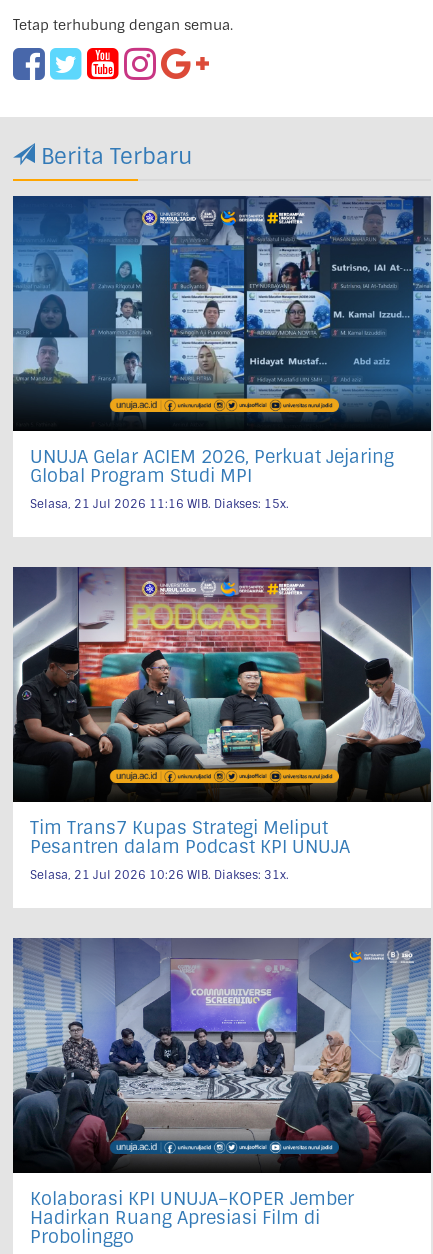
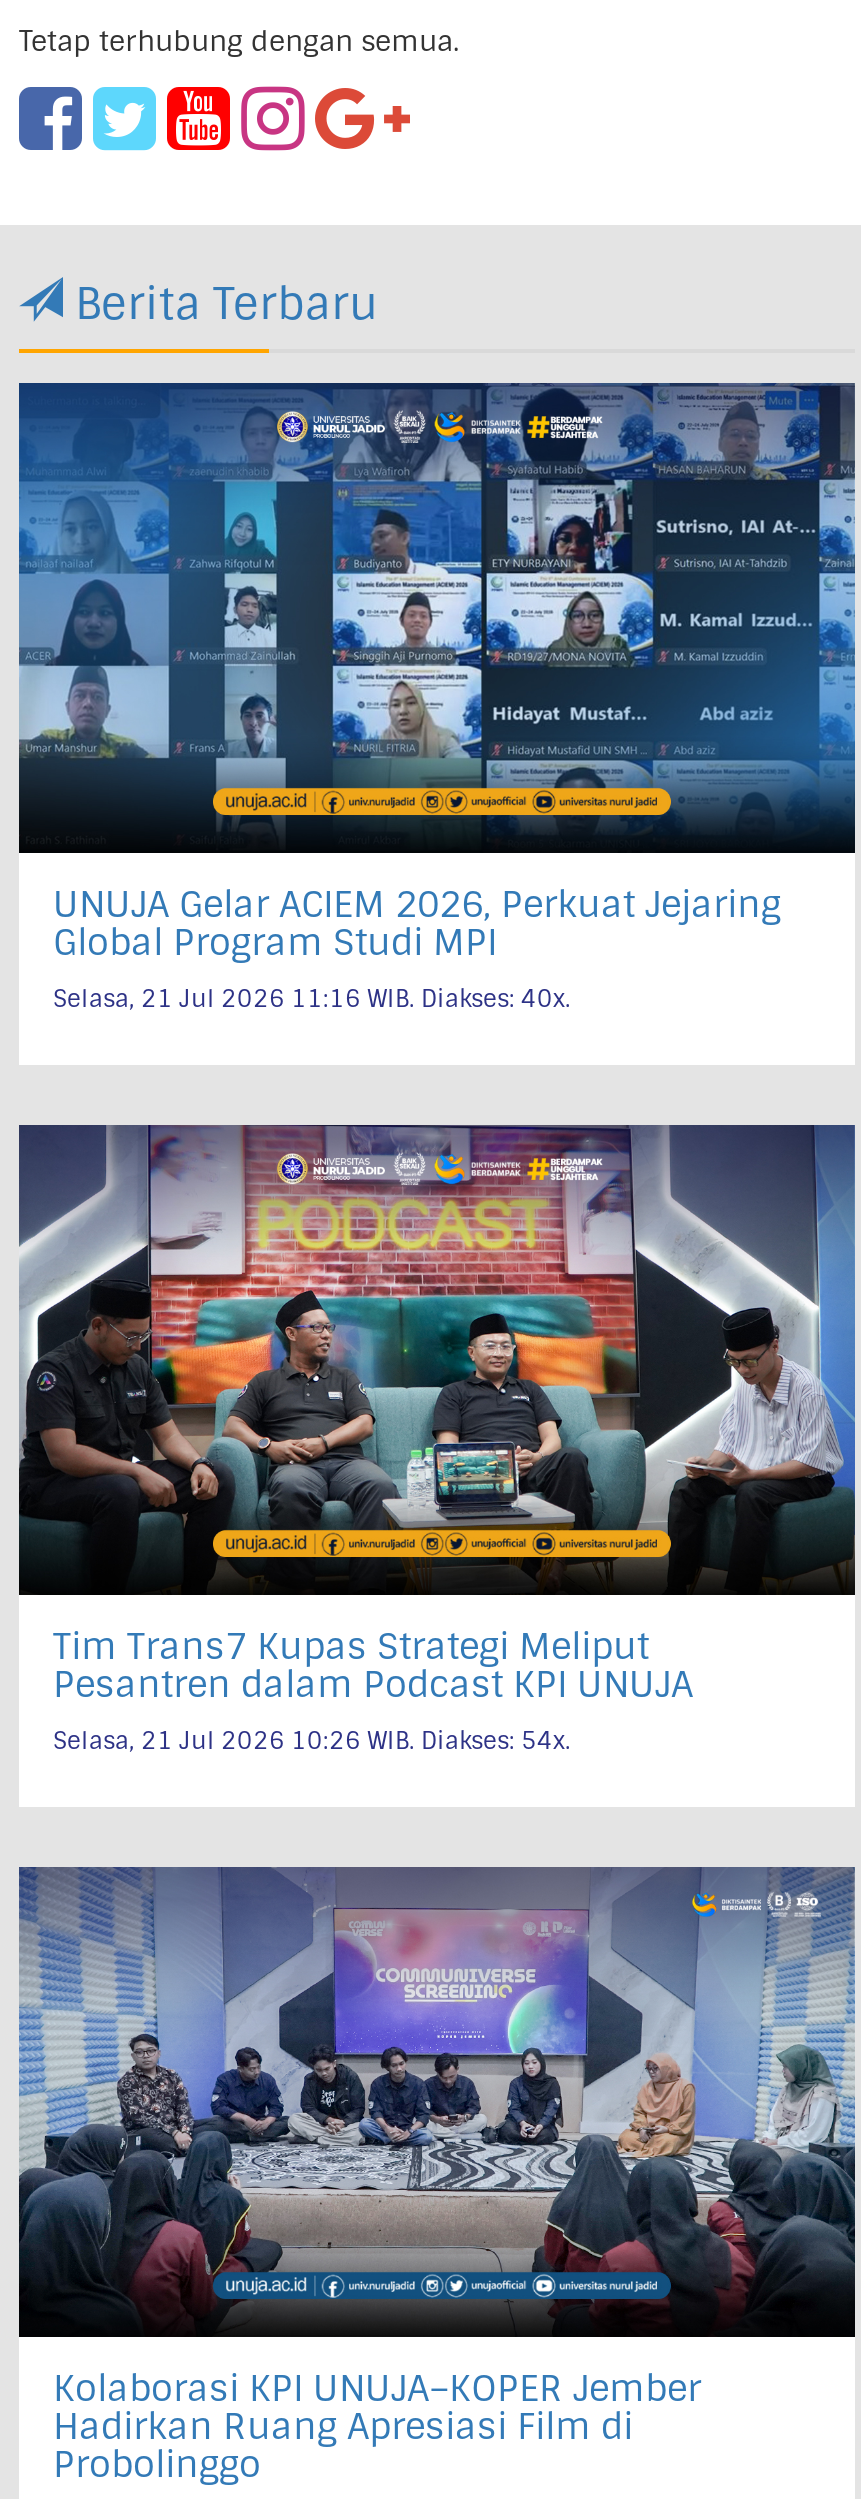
- Selasa, 21 Jul 2026 11:16 WIB. Diakses: 15x.
+ Selasa, 21 Jul 2026 11:16 WIB. Diakses: 40x.

- Selasa, 21 Jul 2026 10:26 WIB. Diakses: 31x.
+ Selasa, 21 Jul 2026 10:26 WIB. Diakses: 54x.
